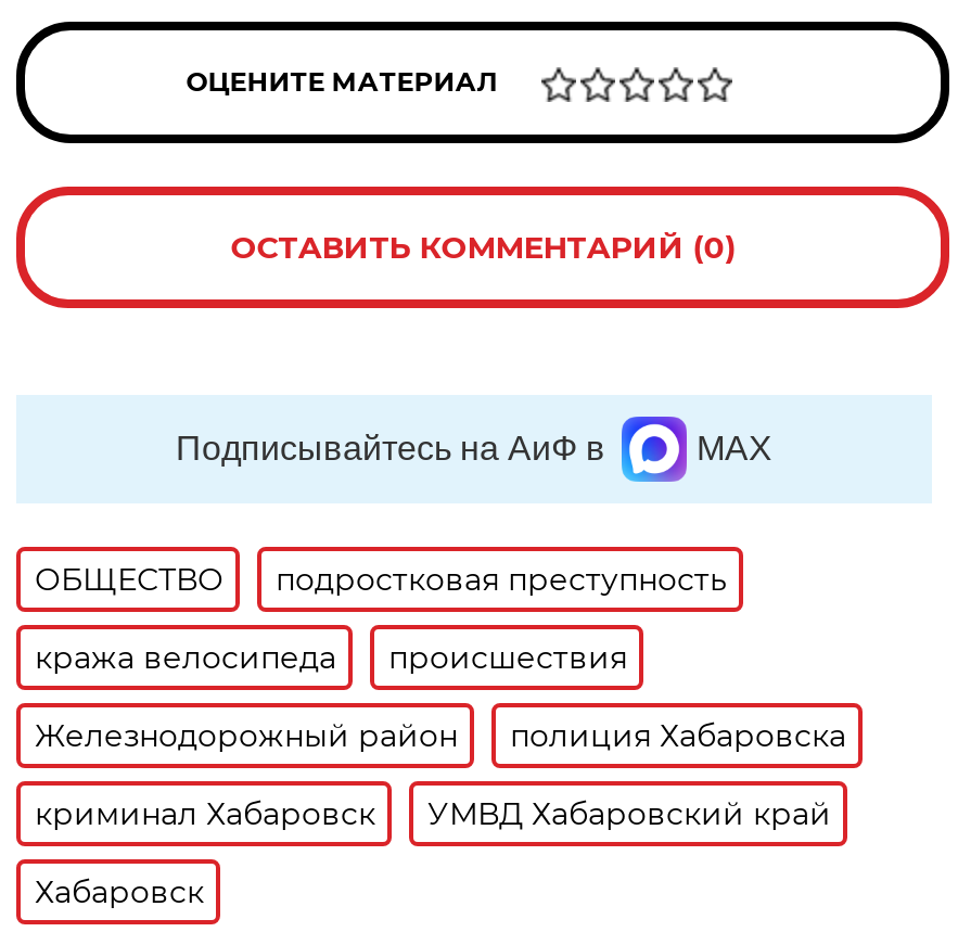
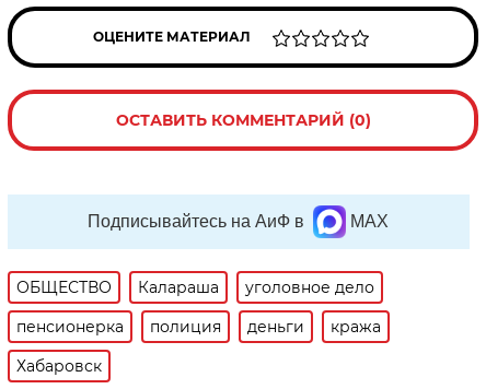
- подростковая преступность
- кража велосипеда
- происшествия
- Железнодорожный район
- полиция Хабаровска
- криминал Хабаровск
- УМВД Хабаровский край
+ Калараша
+ уголовное дело
+ пенсионерка
+ полиция
+ деньги
+ кража
